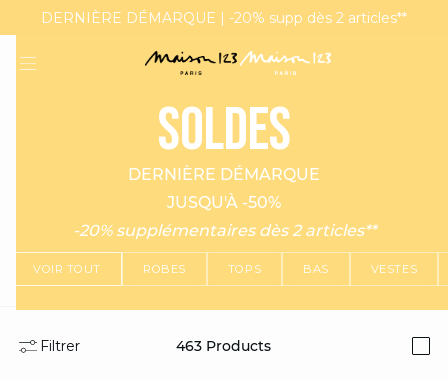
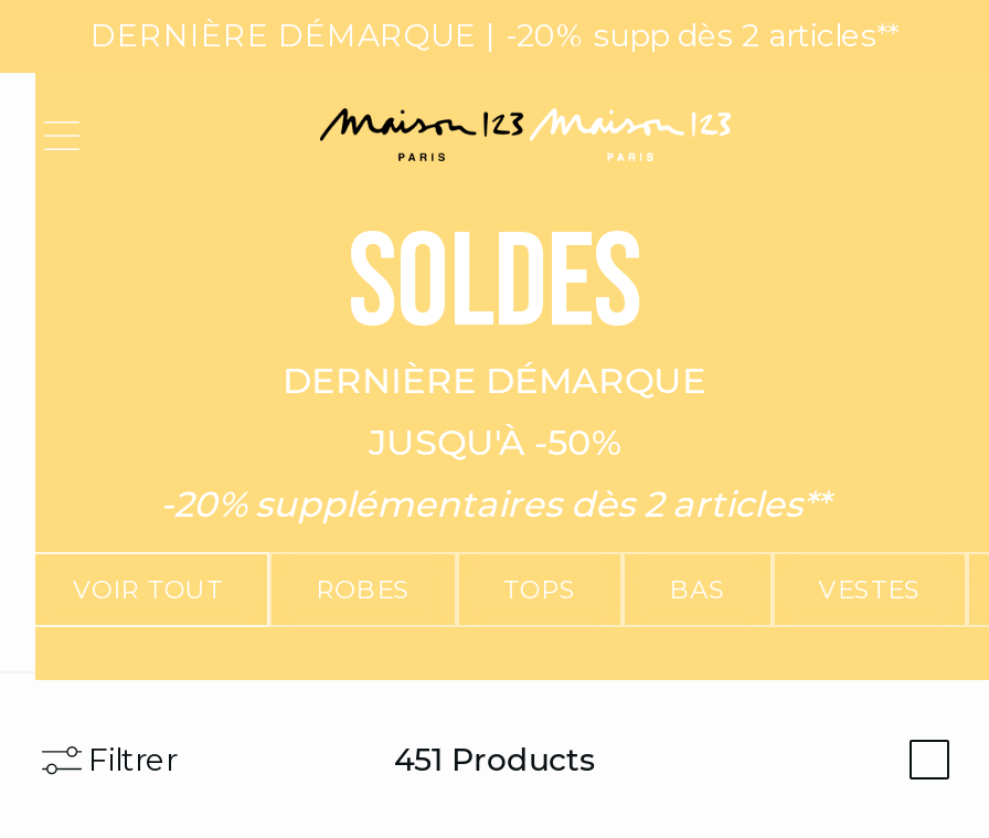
- 463 Products
+ 451 Products
